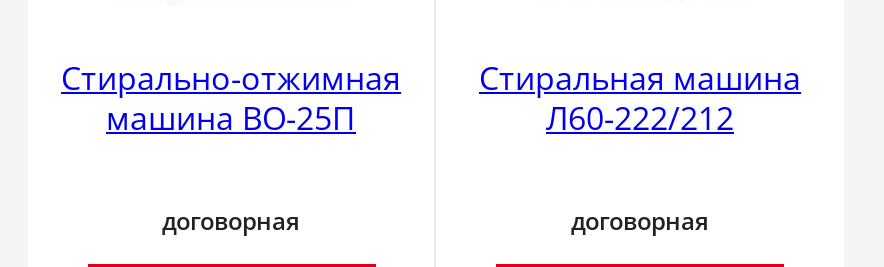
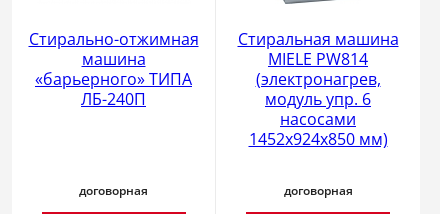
- Cтиральная машина
- Л60-222/212
+ Стиральная машина
+ MIELE PW814
+ (электронагрев,
+ модуль упр. 6
+ насосами
+ 1452х924х850 мм)

- машина ВО-25П
+ машина
+ «барьерного» ТИПА
+ ЛБ-240П
